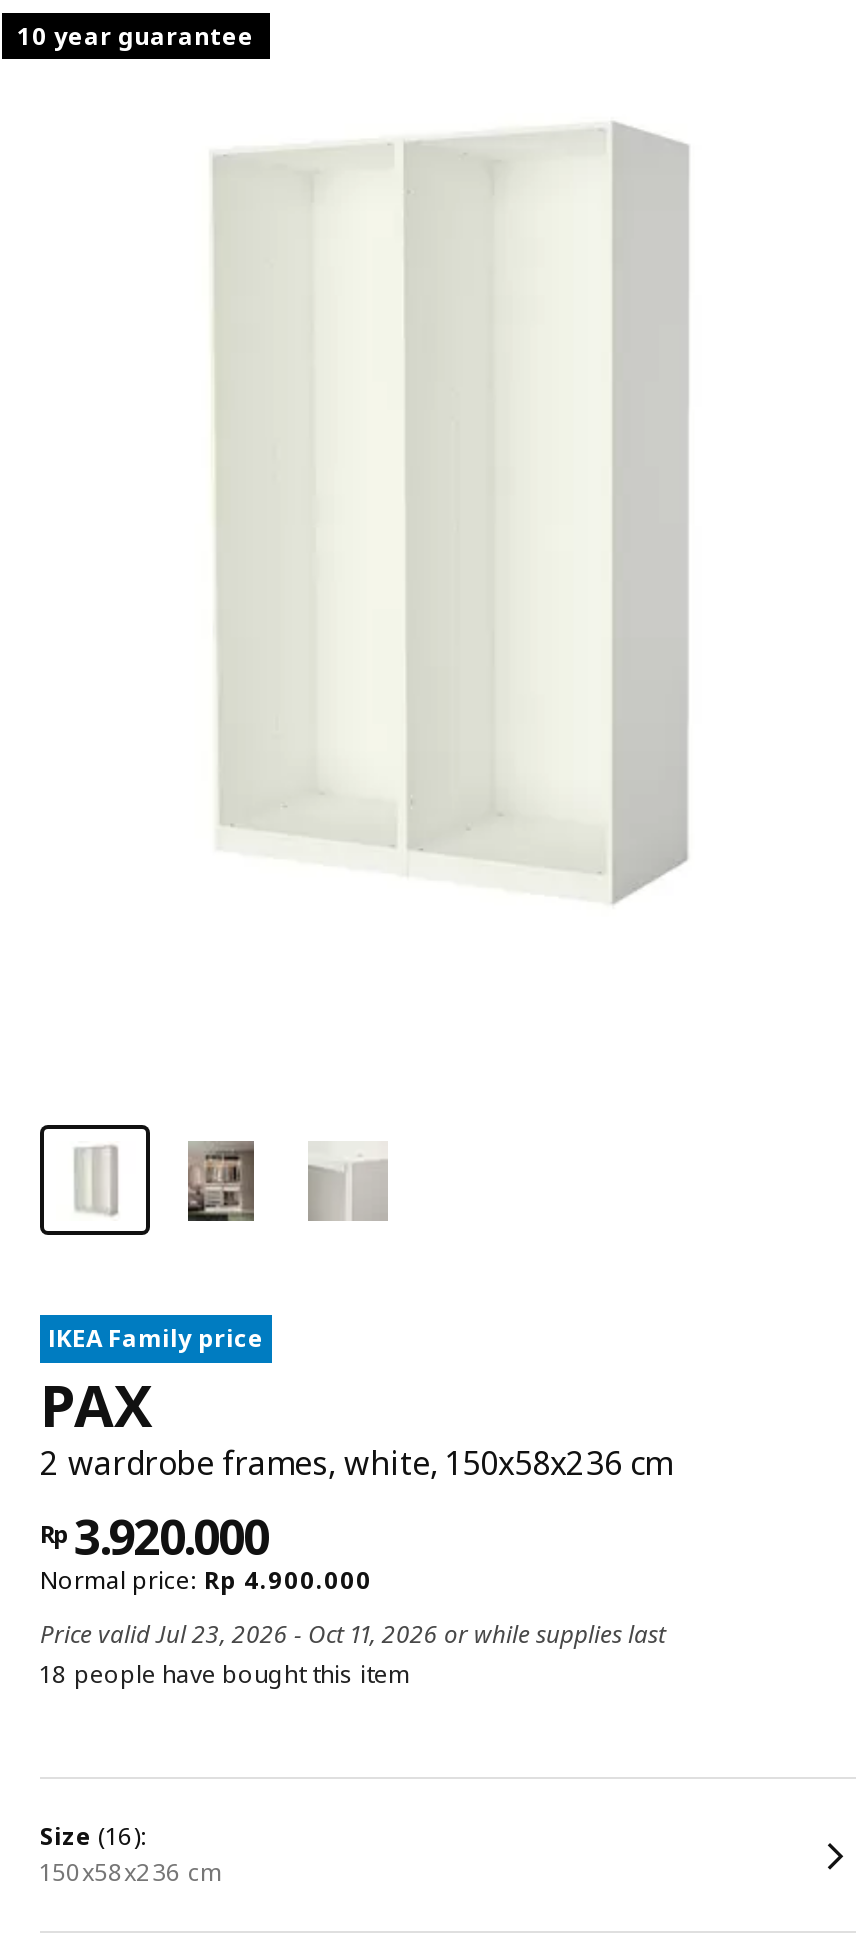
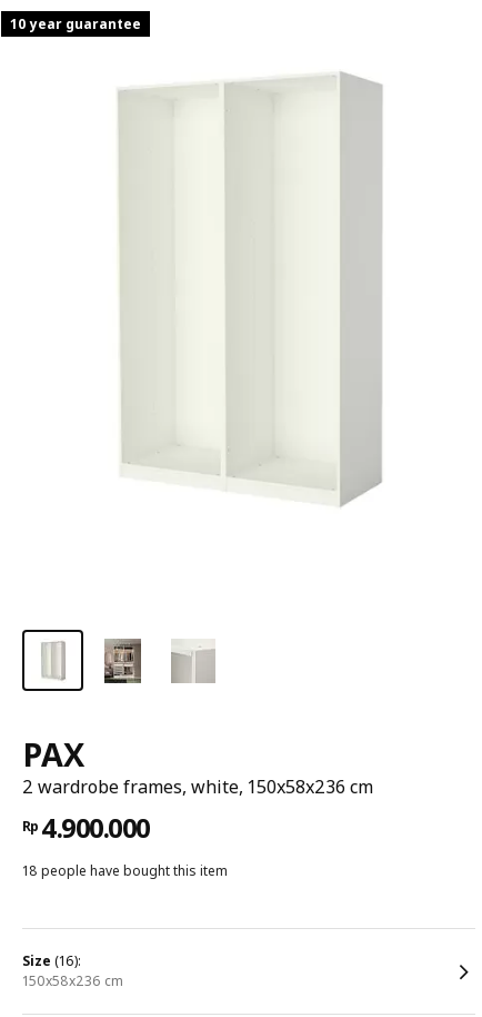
- IKEA Family price

- Rp 3.920.000
- Normal price: Rp 4.900.000
- Price valid Jul 23, 2026 - Oct 11, 2026 or while supplies last
+ Rp 4.900.000
